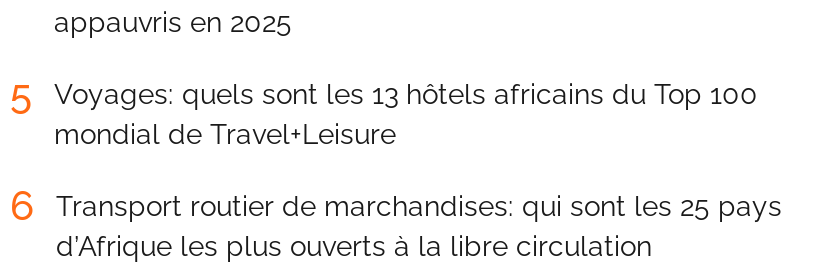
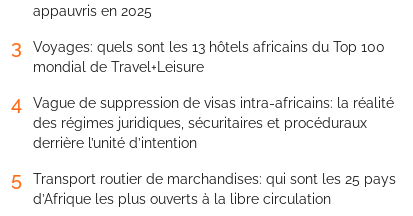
- 5 Voyages: quels sont les 13 hôtels africains du Top 100
+ 3 Voyages: quels sont les 13 hôtels africains du Top 100

- 6
+ 4
+ Vague de suppression de visas intra-africains: la réalité
+ des régimes juridiques, sécuritaires et procéduraux
+ derrière l’unité d’intention
+ 5
